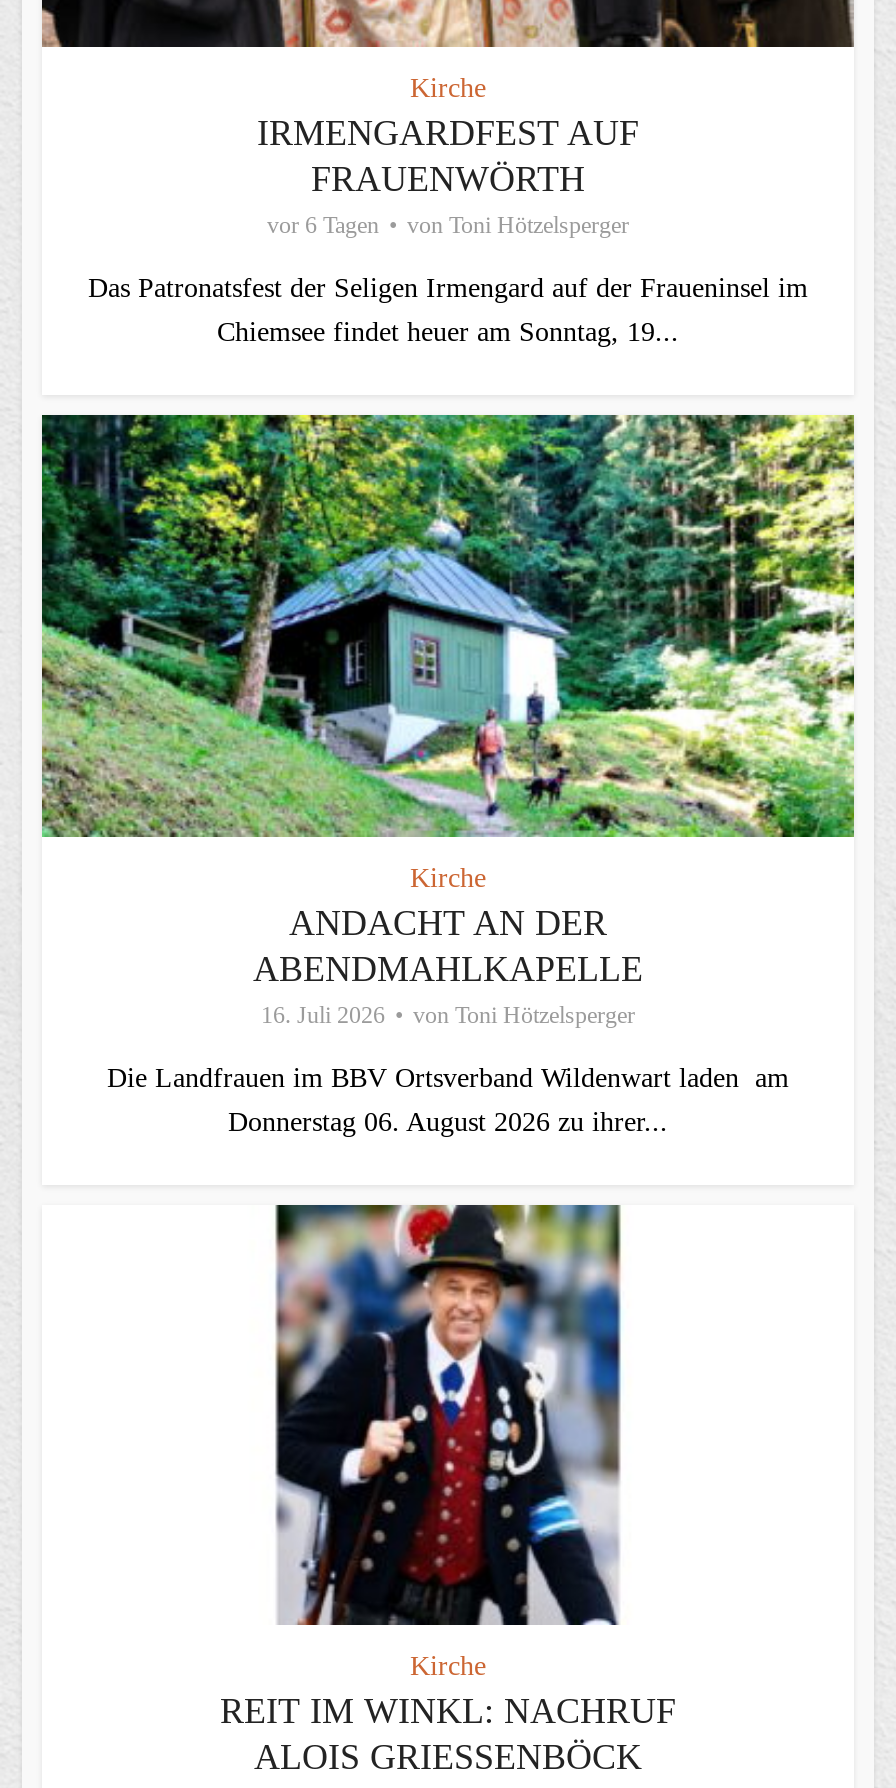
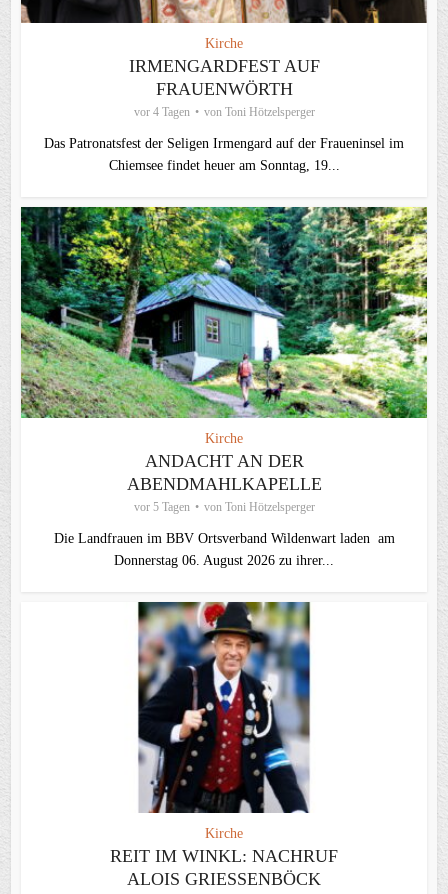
- vor 6 Tagen von Toni Hötzelsperger
+ vor 4 Tagen von Toni Hötzelsperger

- 16. Juli 2026 von Toni Hötzelsperger
+ vor 5 Tagen von Toni Hötzelsperger
